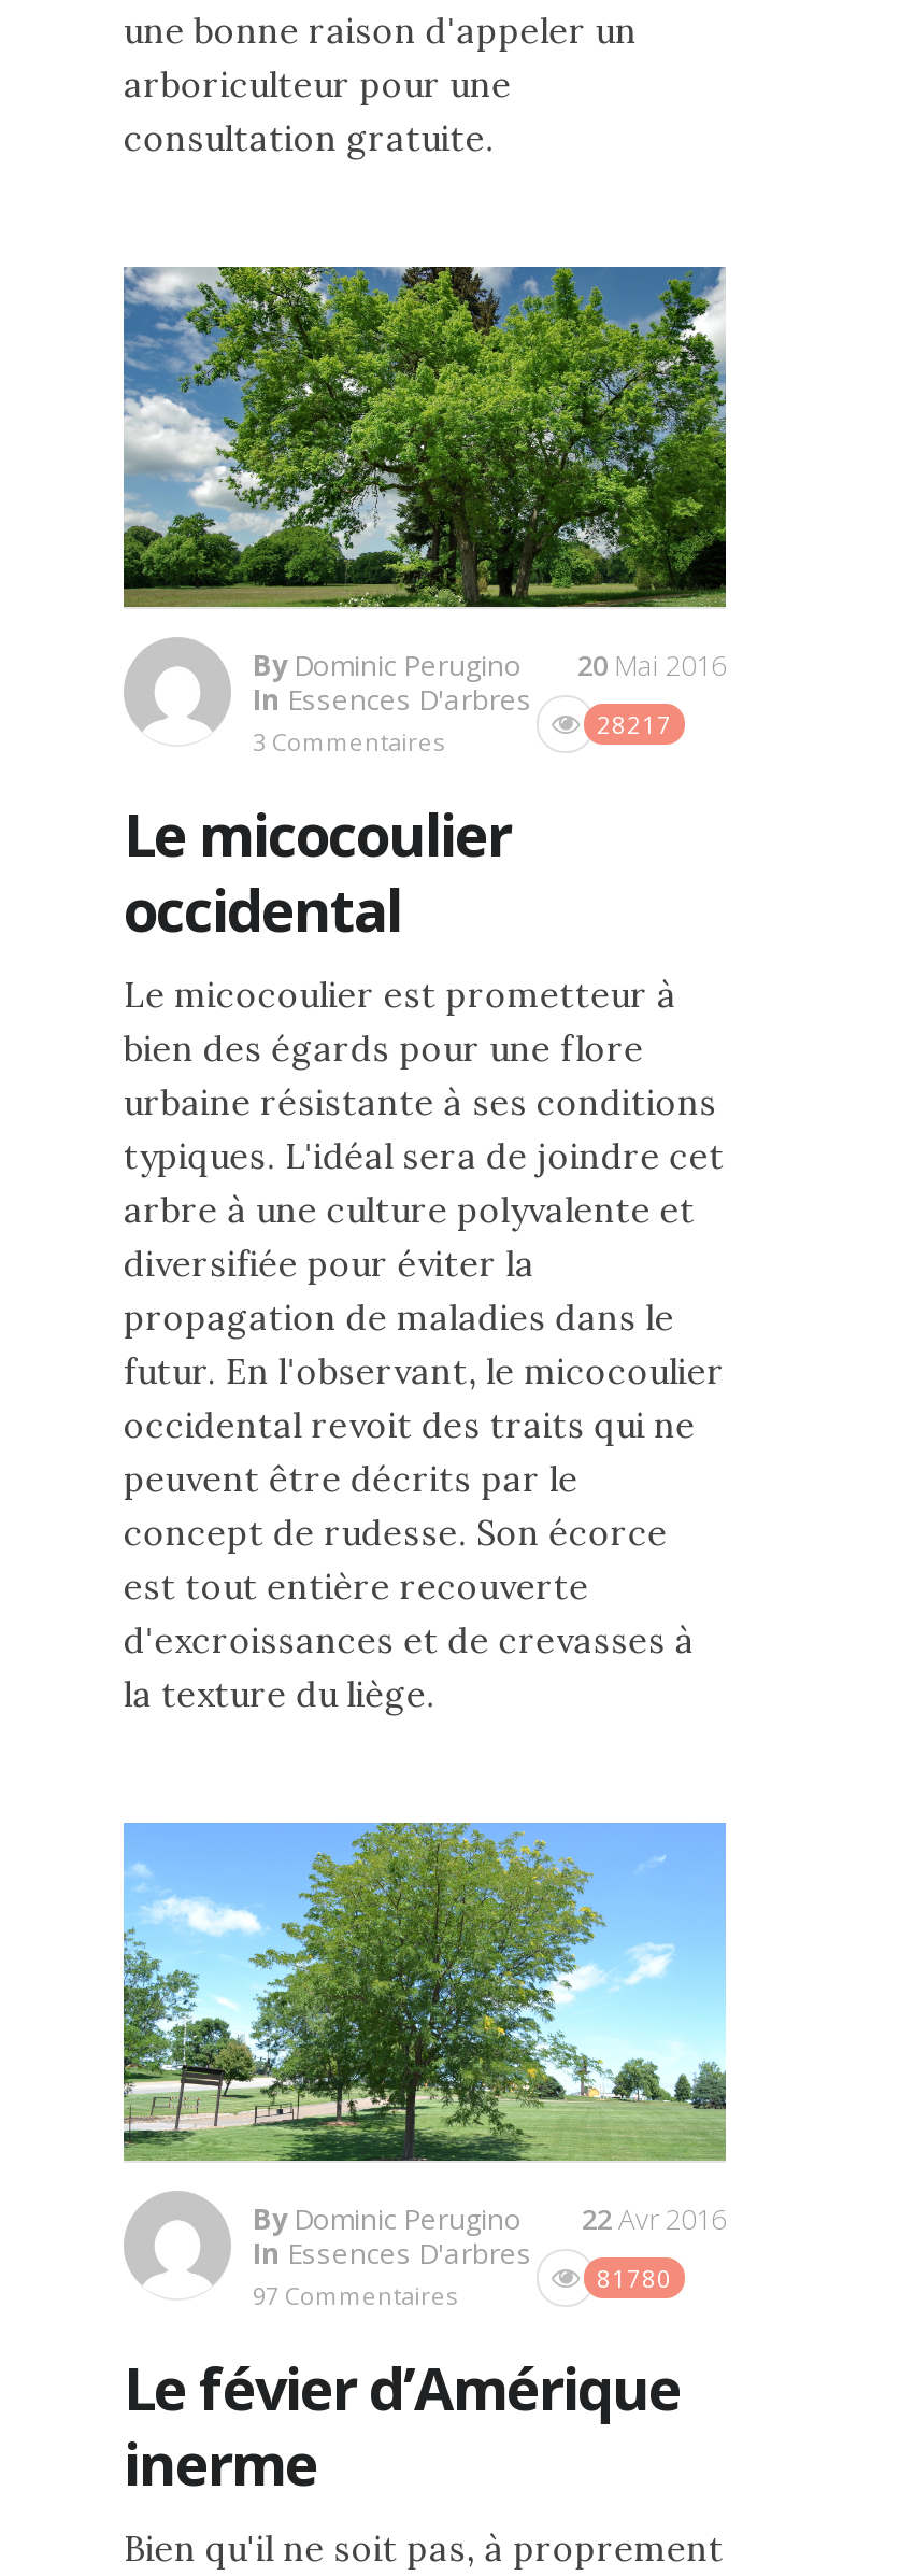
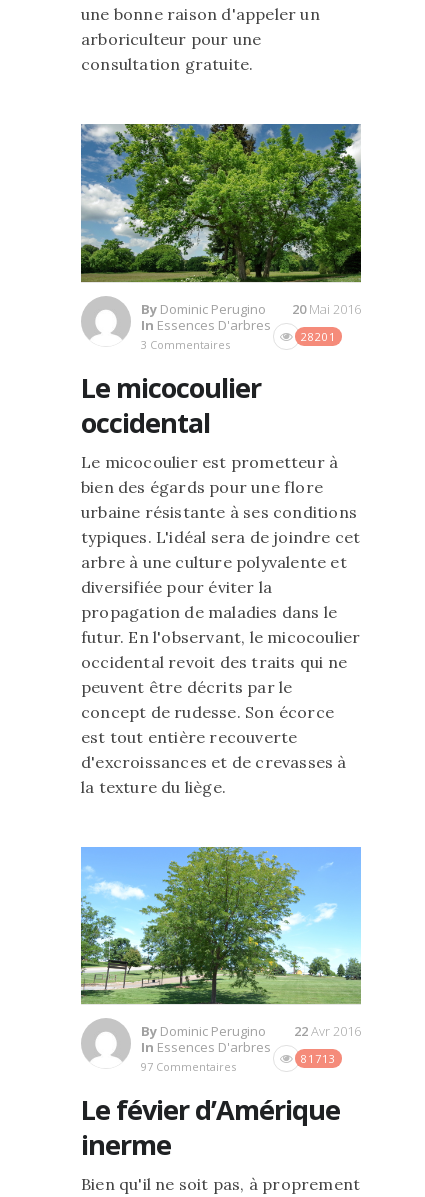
- 28217
+ 28201

- 81780
+ 81713
